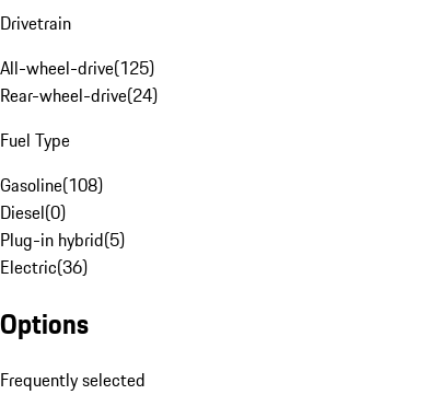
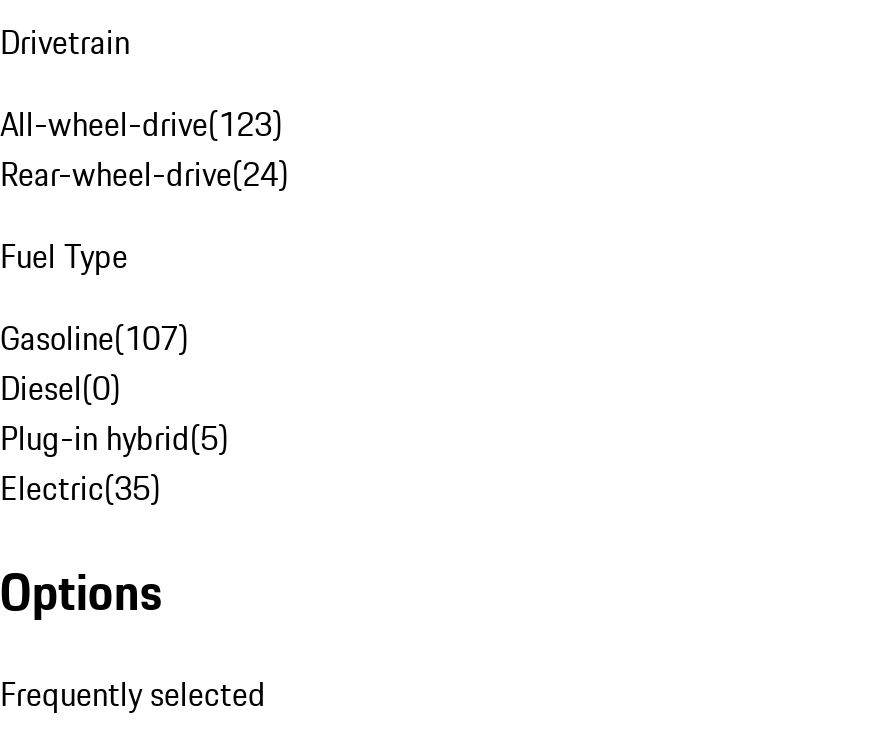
- All-wheel-drive(125)
+ All-wheel-drive(123)

- Gasoline(108)
+ Gasoline(107)

- Electric(36)
+ Electric(35)
